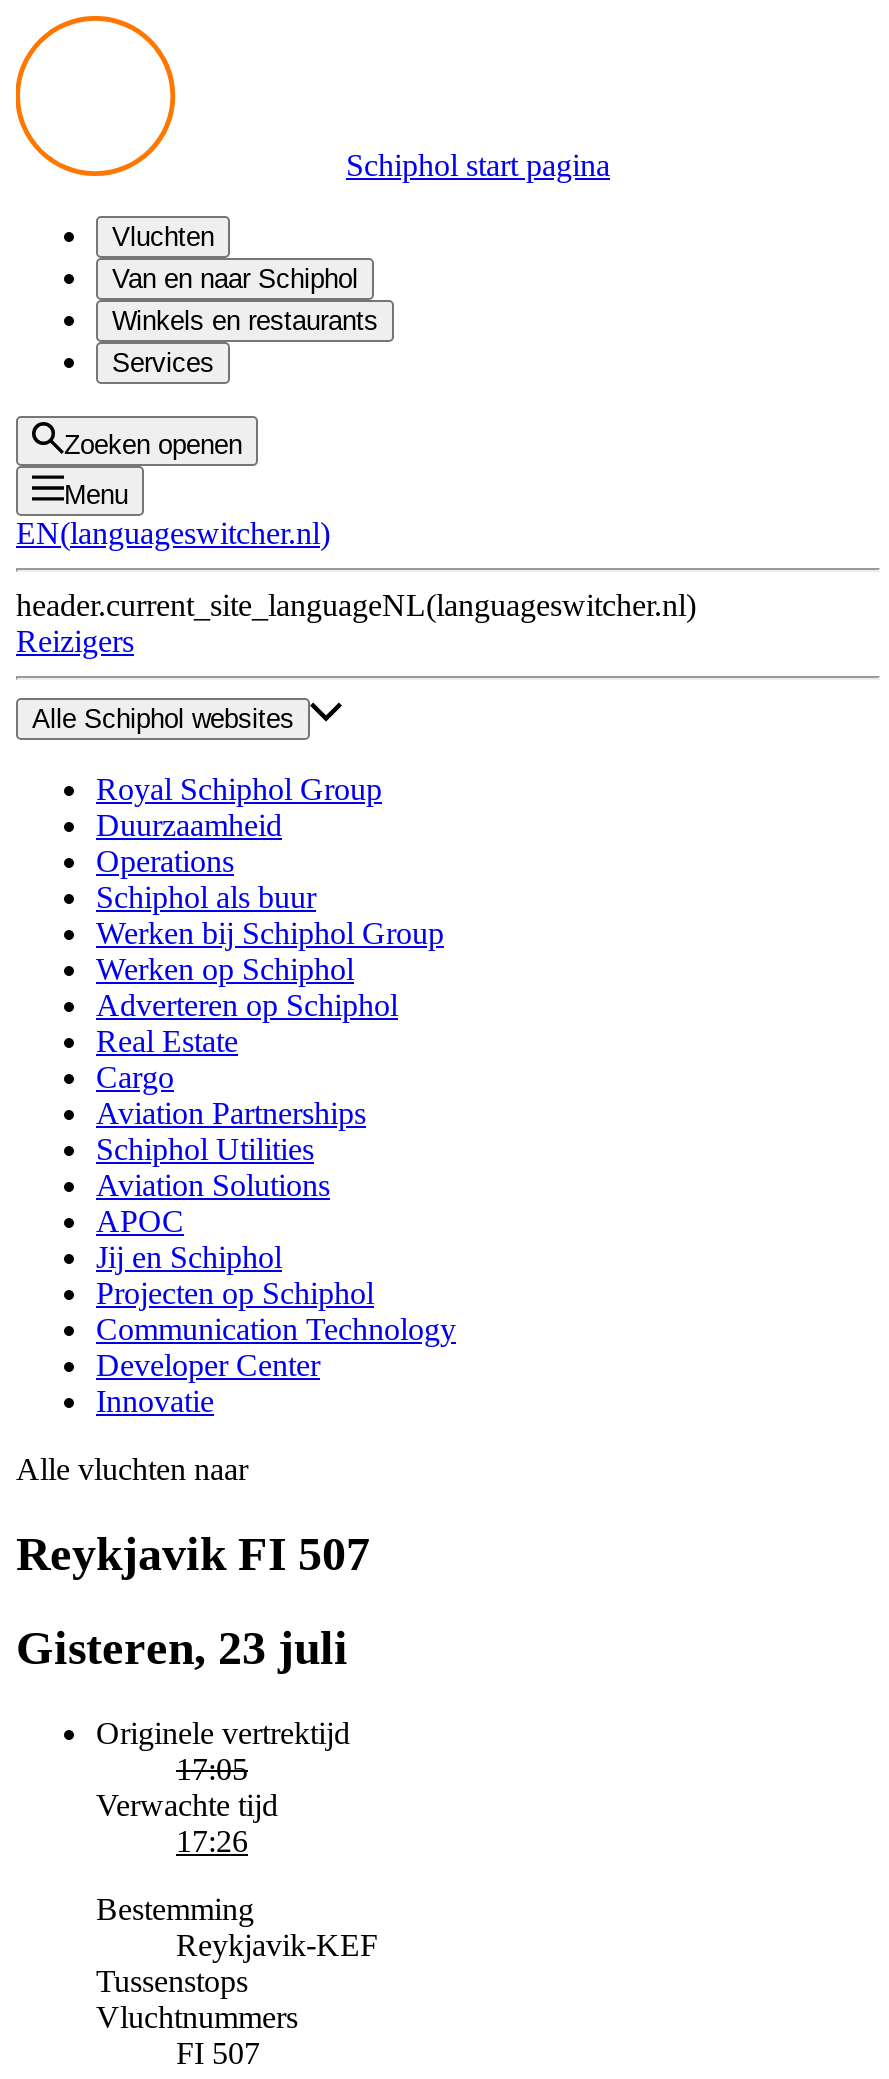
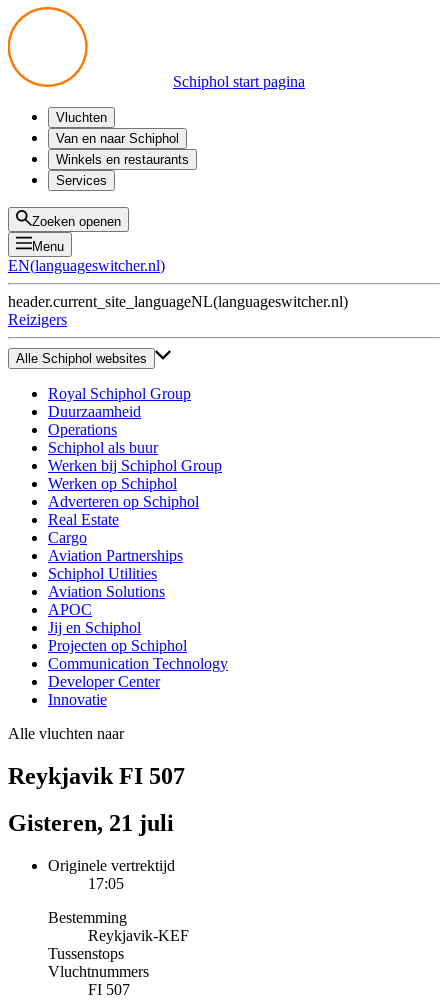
- Gisteren, 23 juli
+ Gisteren, 21 juli

- Verwachte tijd
- 17:26
